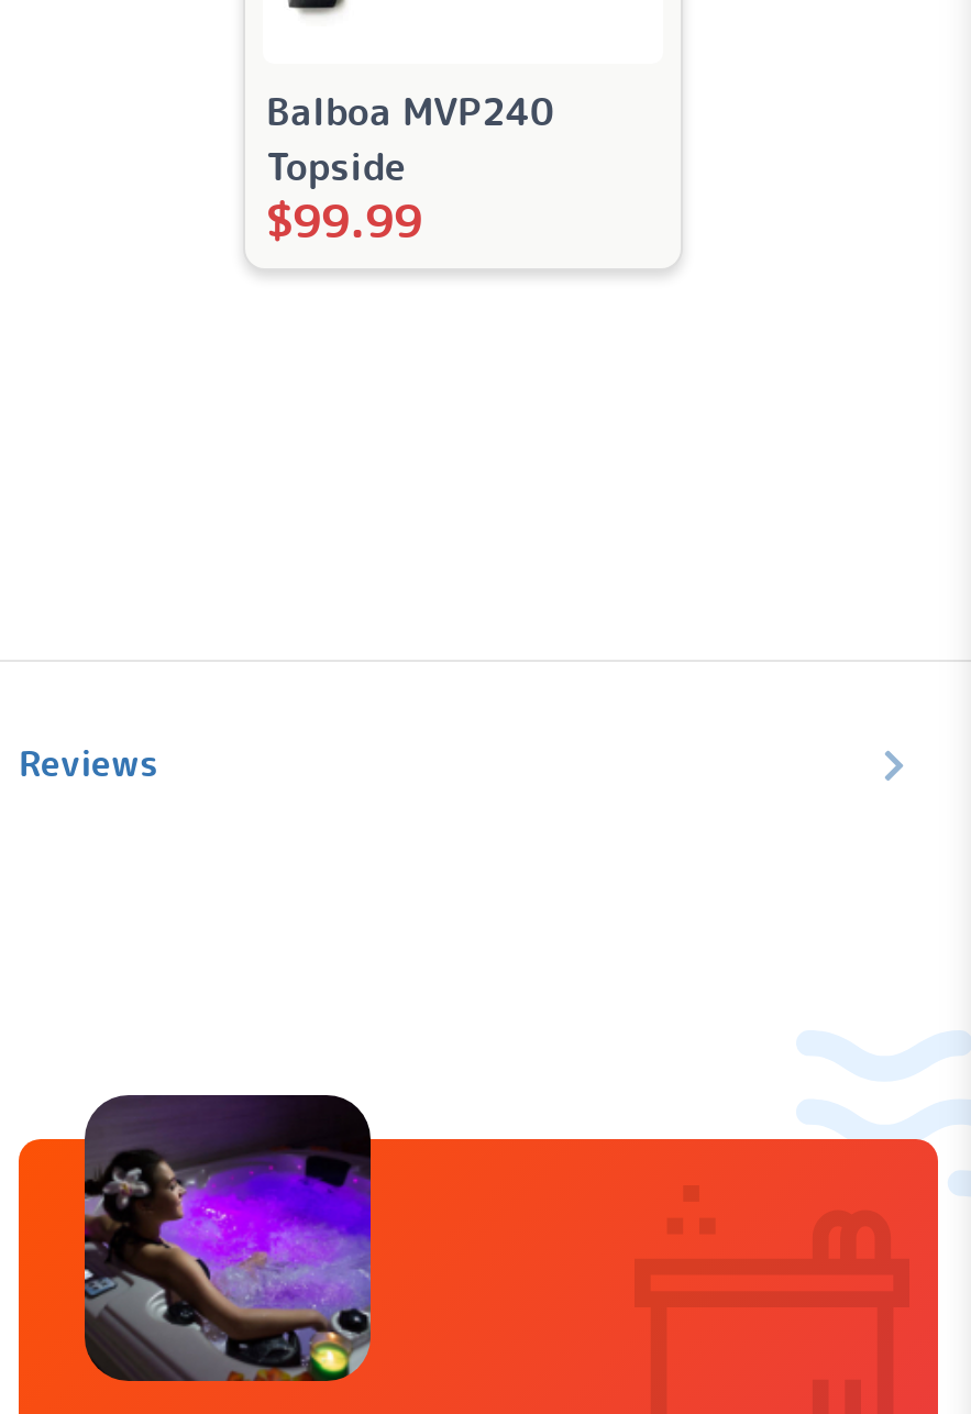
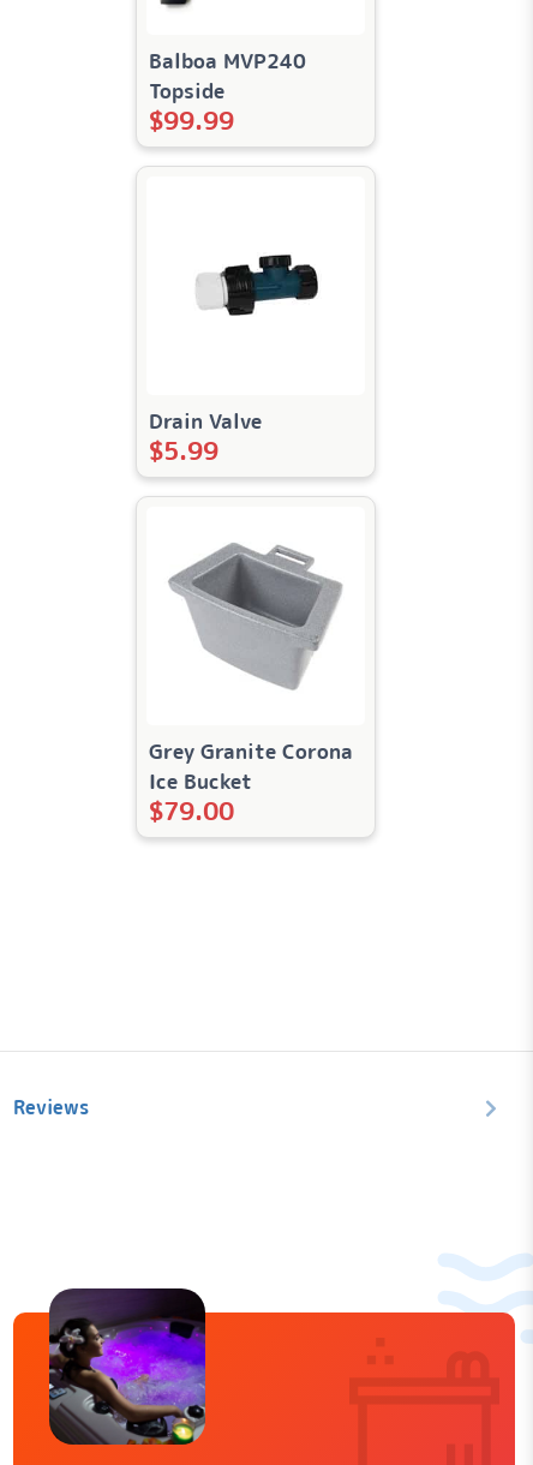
+ Drain Valve
+ $5.99

+ [image]
+ Grey Granite Corona
+ Ice Bucket
+ $79.00

+ [image]
